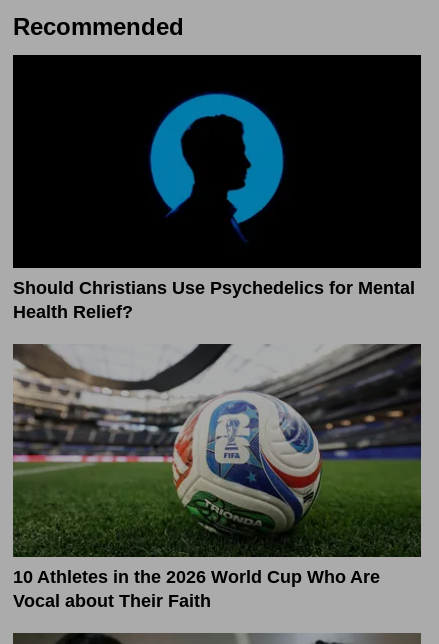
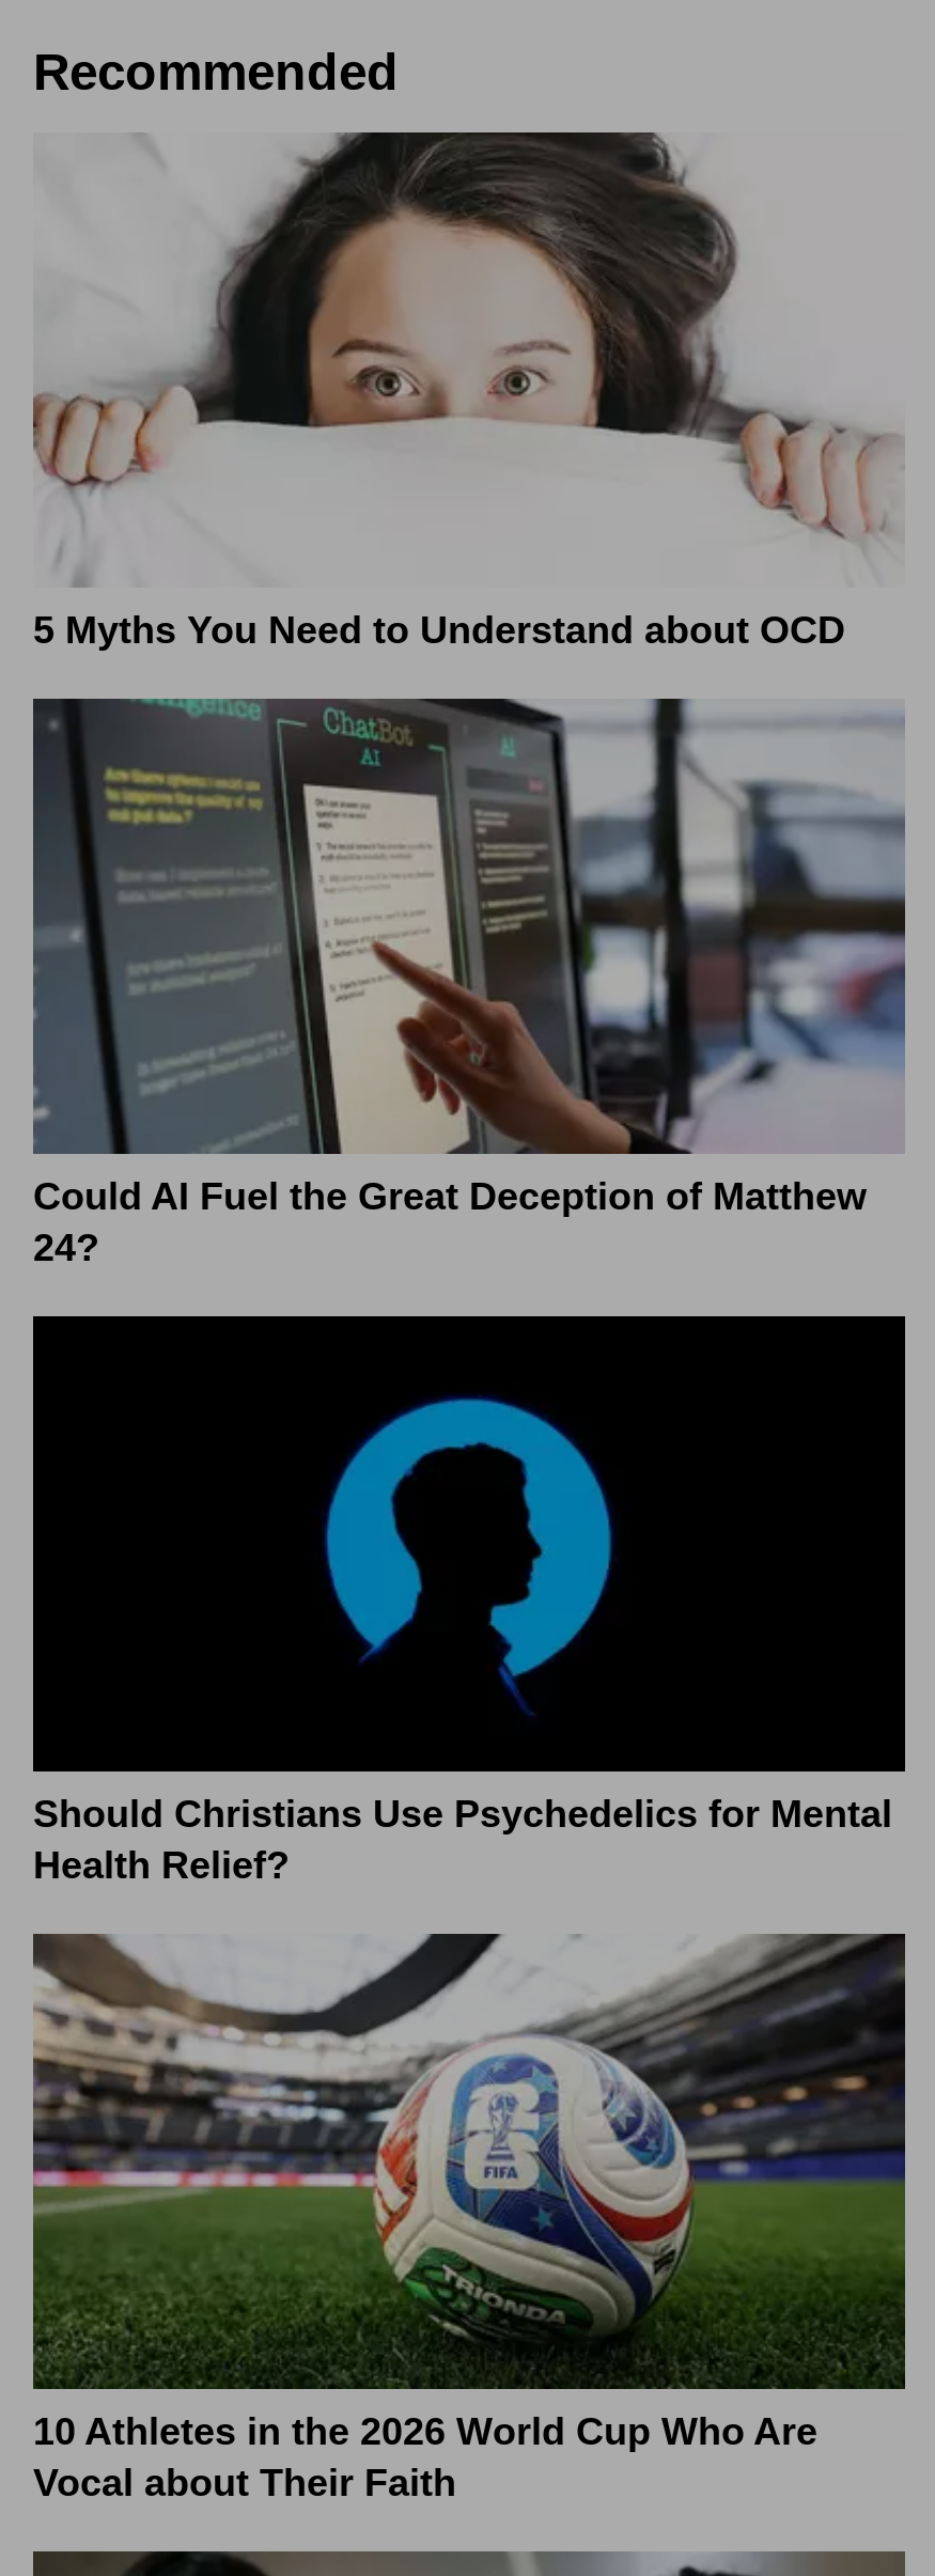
+ [image]
+ 5 Myths You Need to Understand about OCD

+ [image]
+ Could AI Fuel the Great Deception of Matthew
+ 24?
